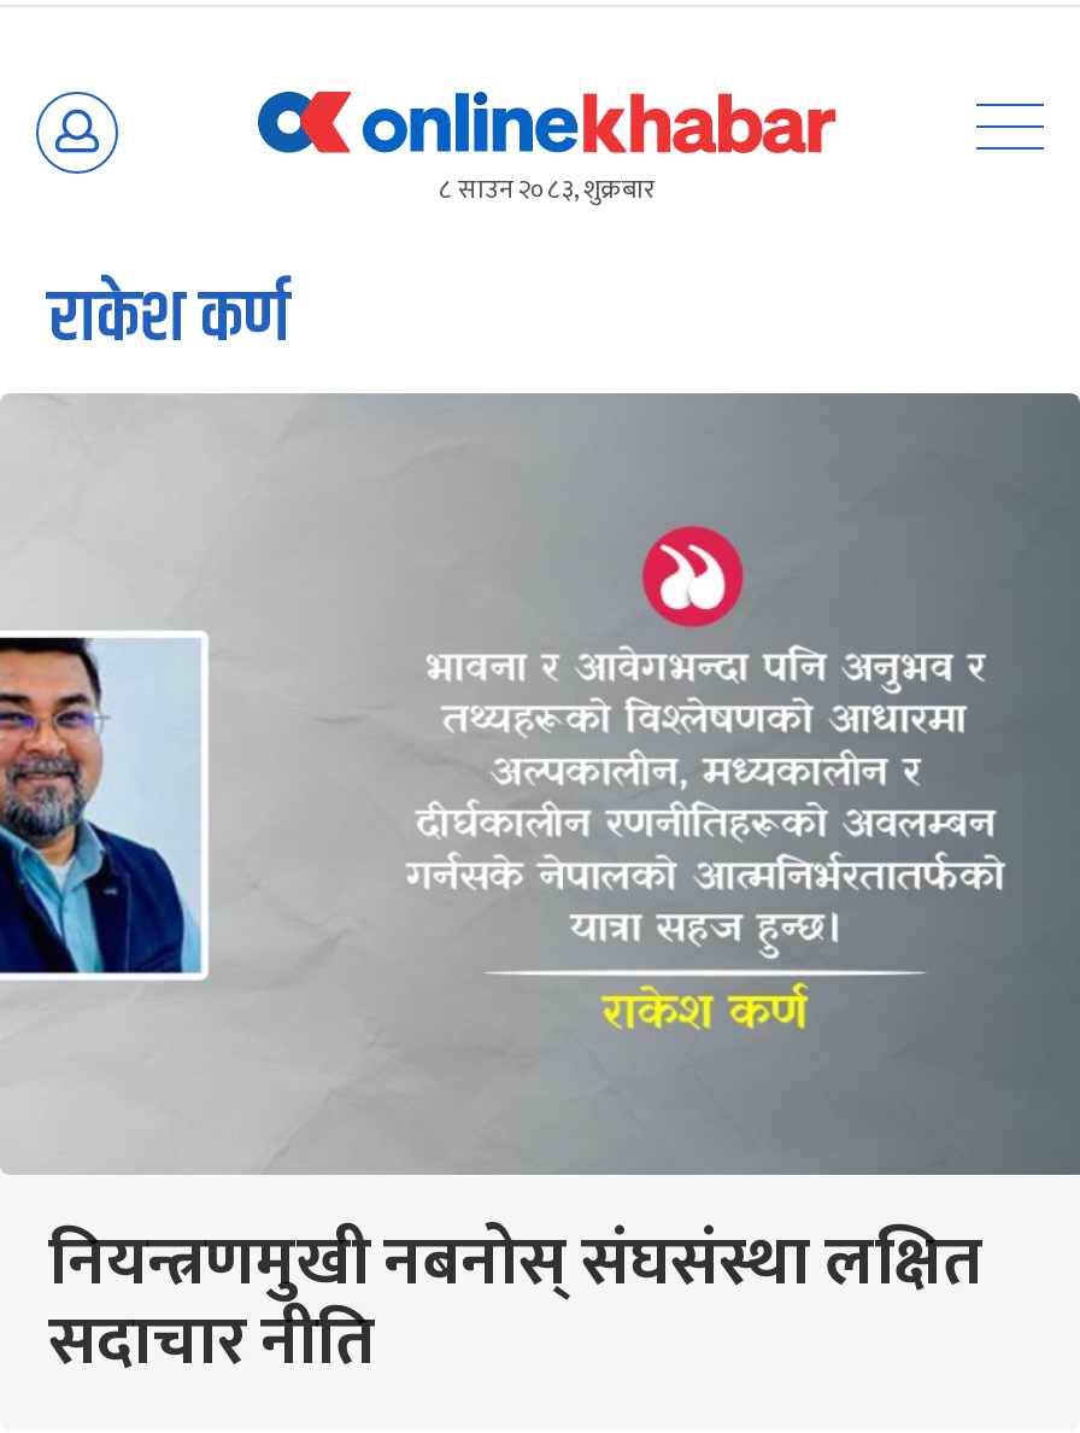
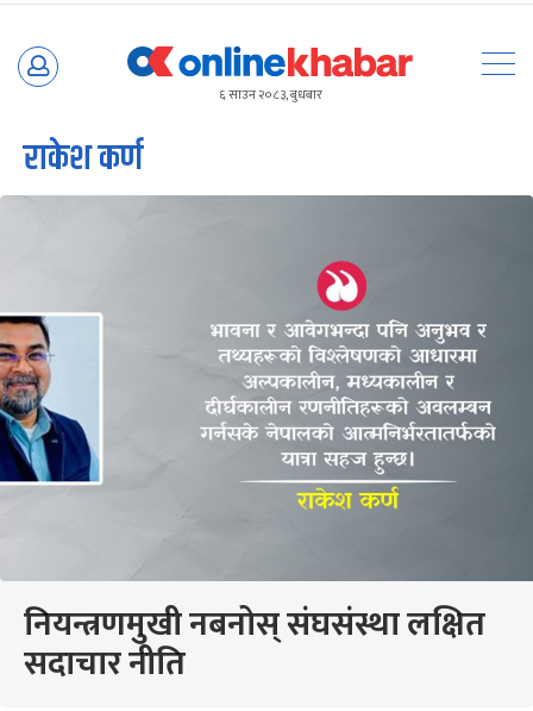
- ८ साउन २०८३, शुक्रबार
+ ६ साउन २०८३, बुधबार
